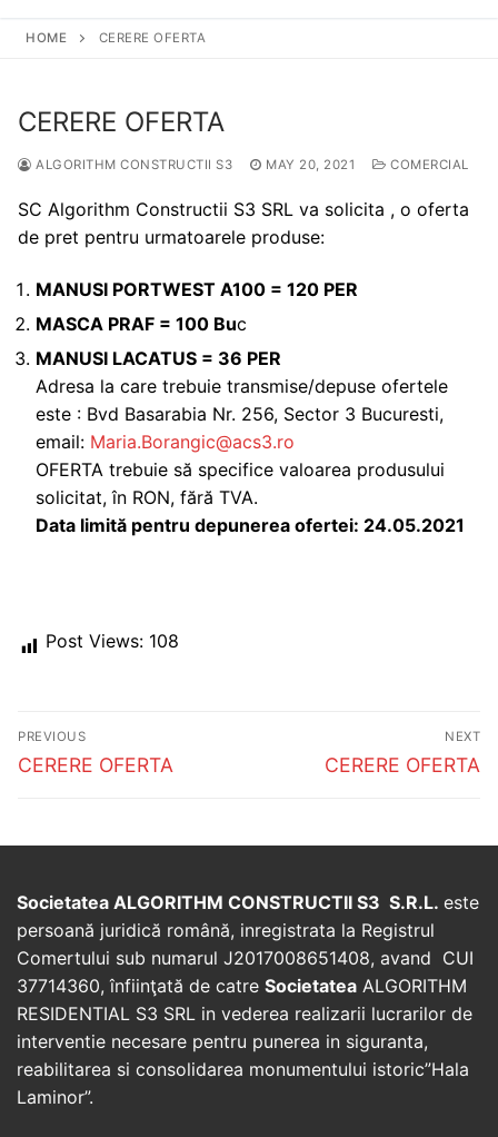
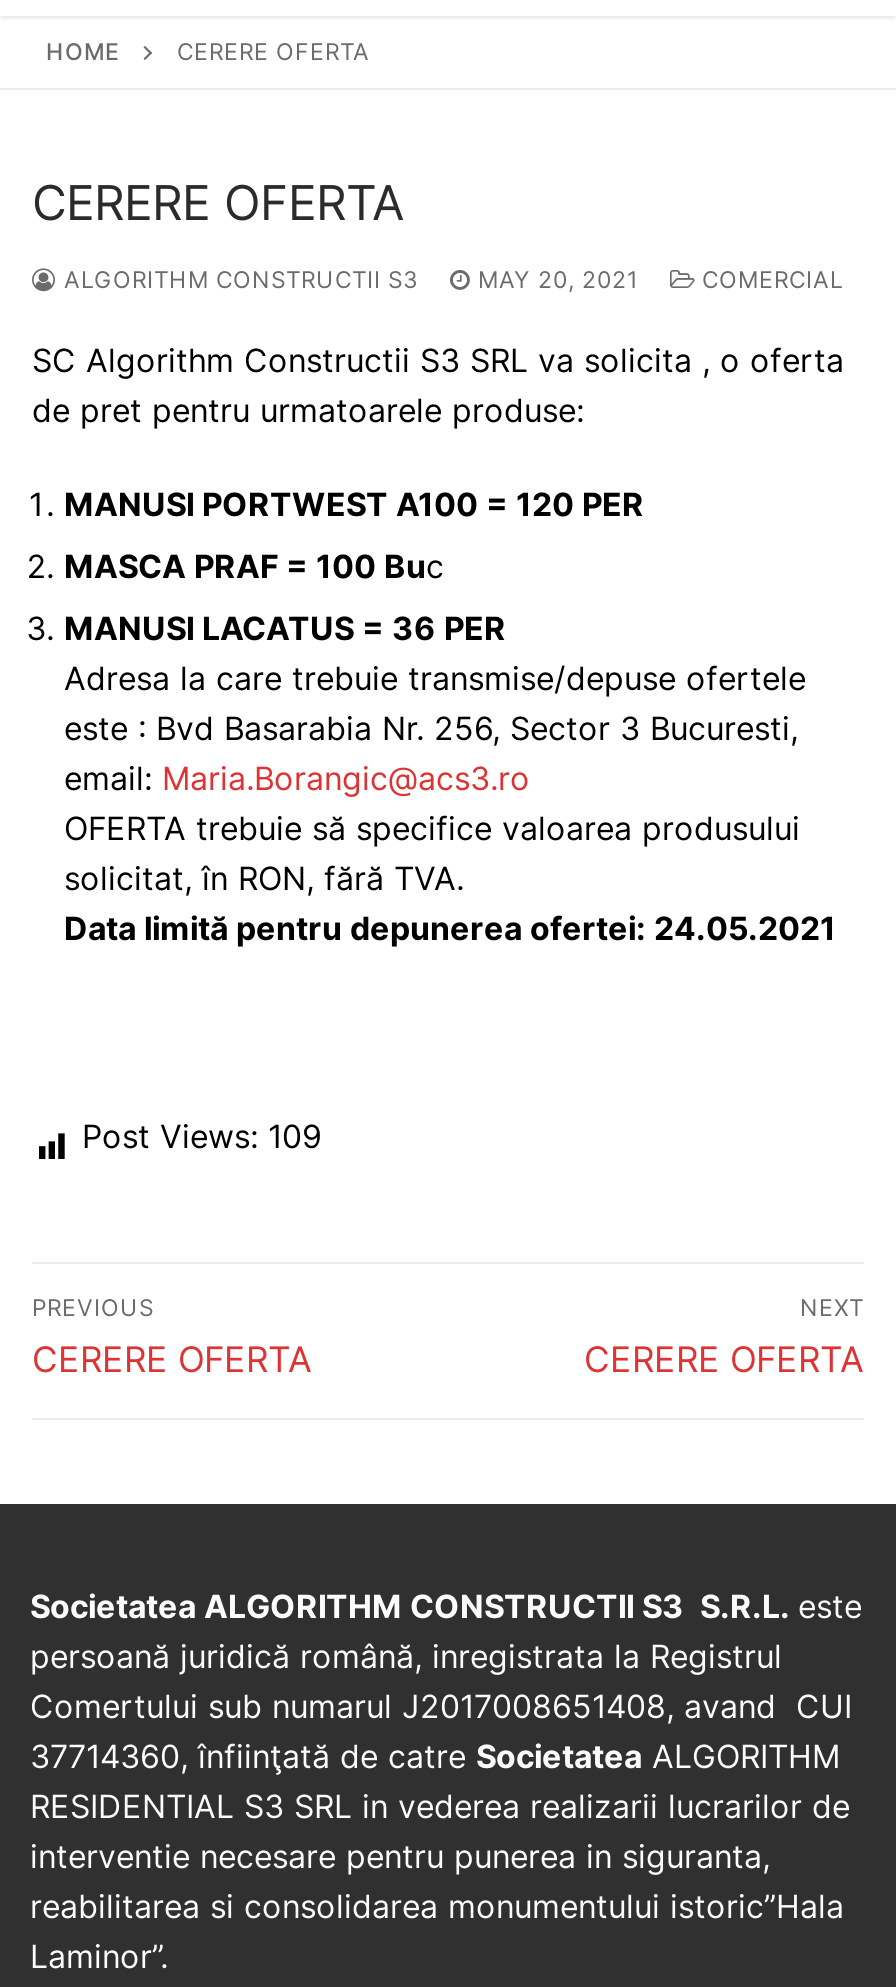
- Post Views: 108
+ Post Views: 109
